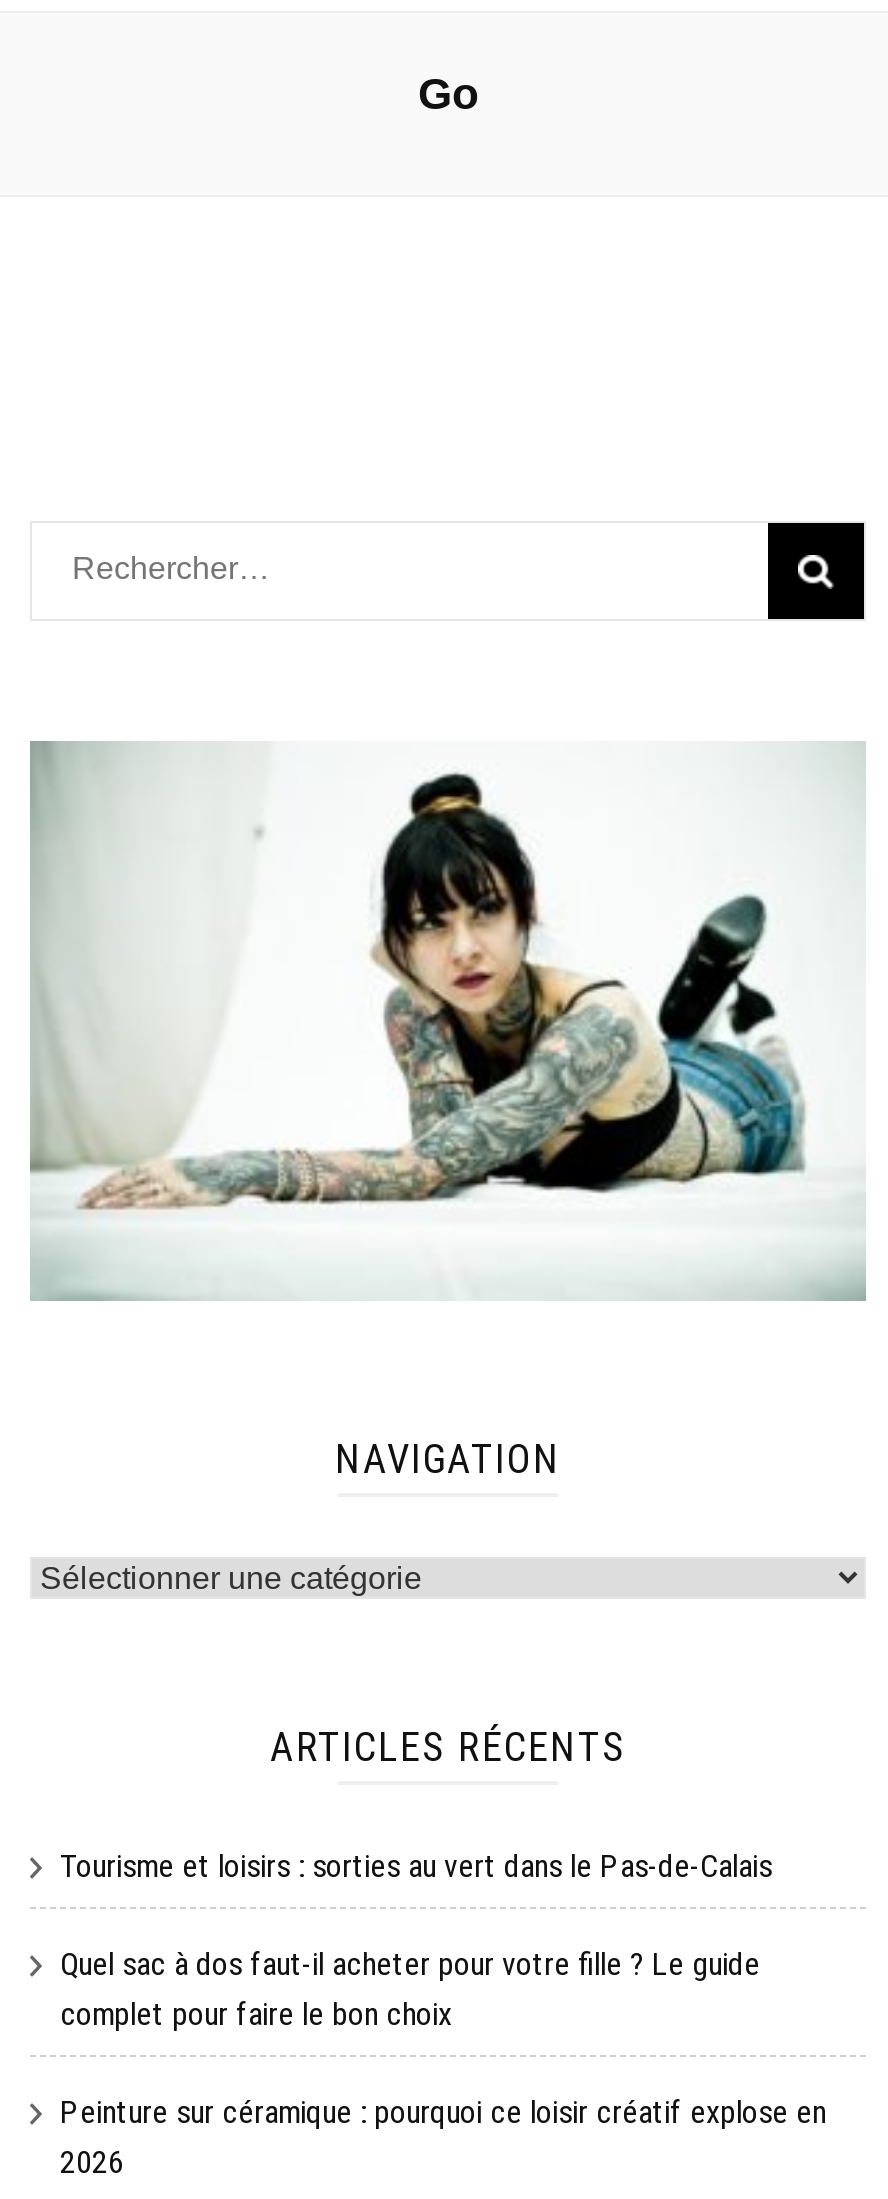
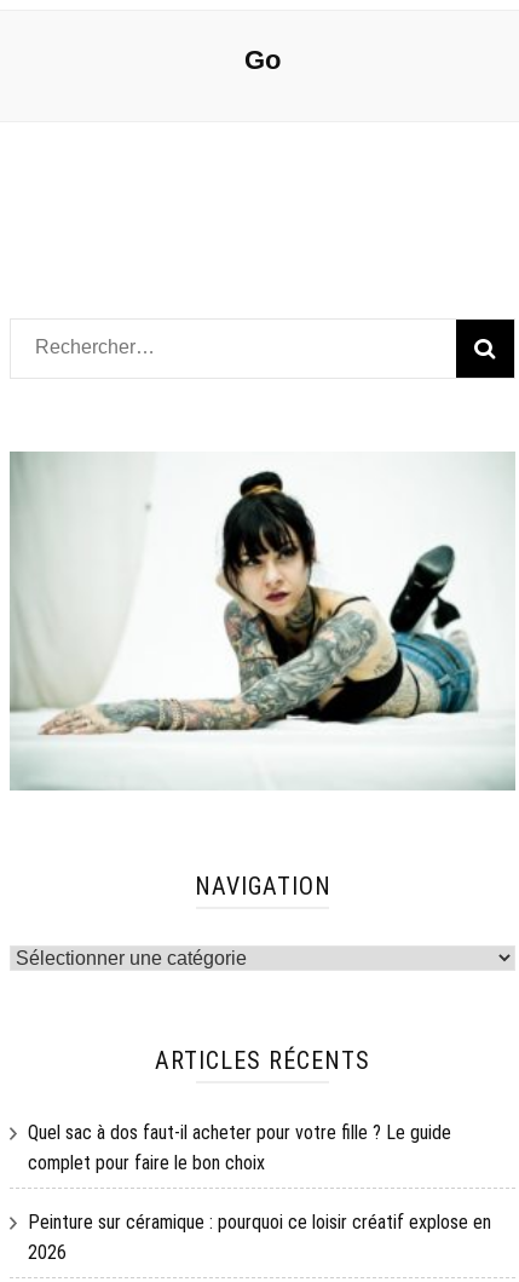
- Tourisme et loisirs : sorties au vert dans le Pas-de-Calais
